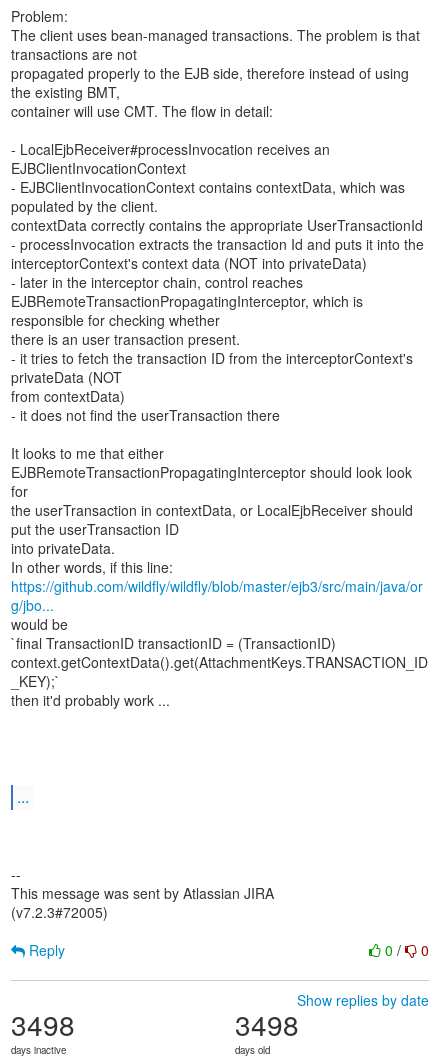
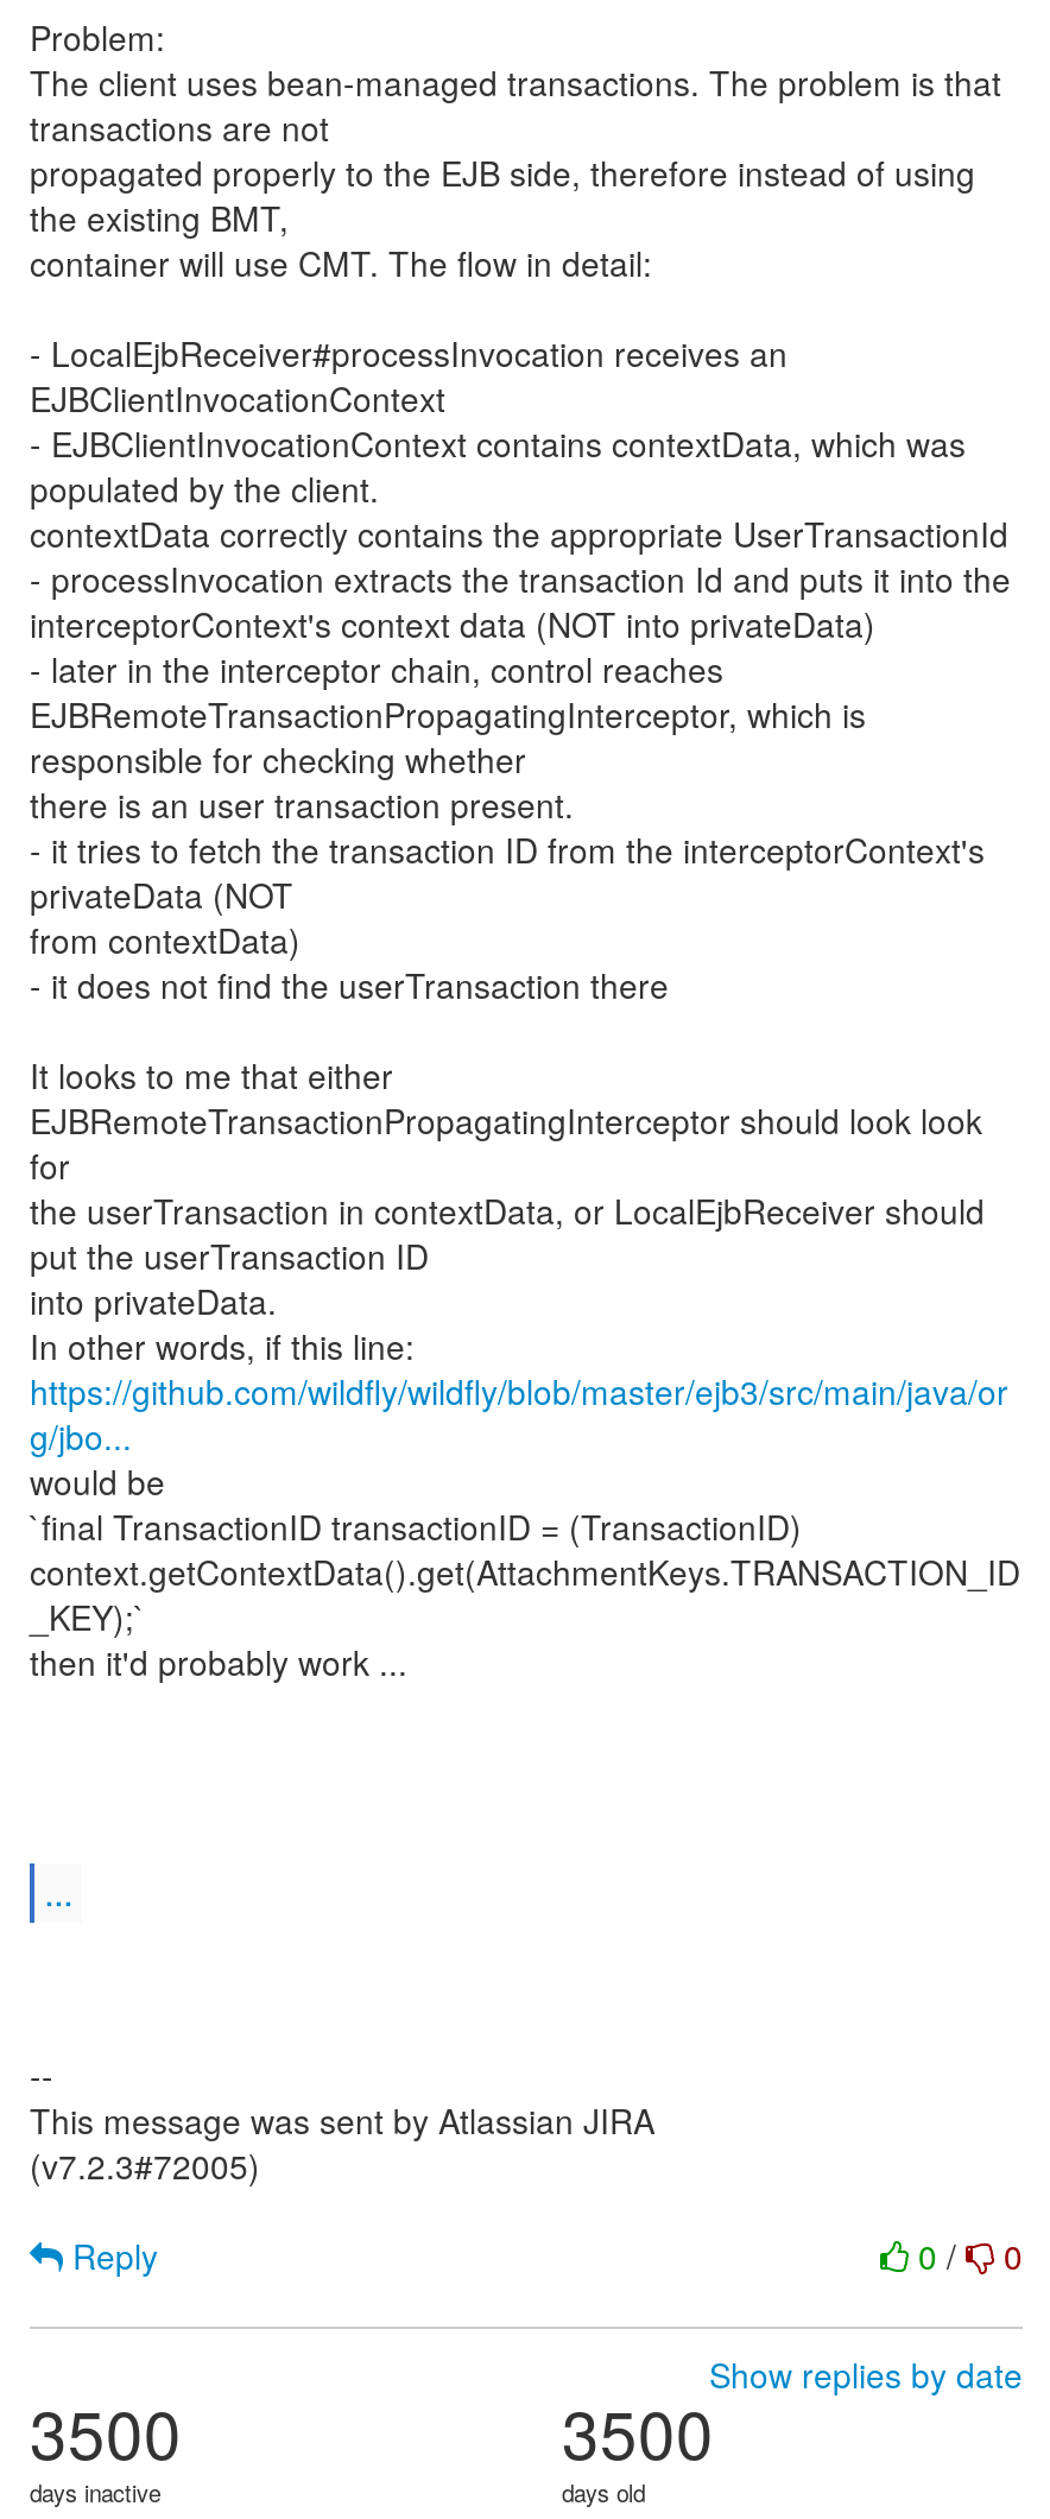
- 3498
+ 3500

- 3498
+ 3500
